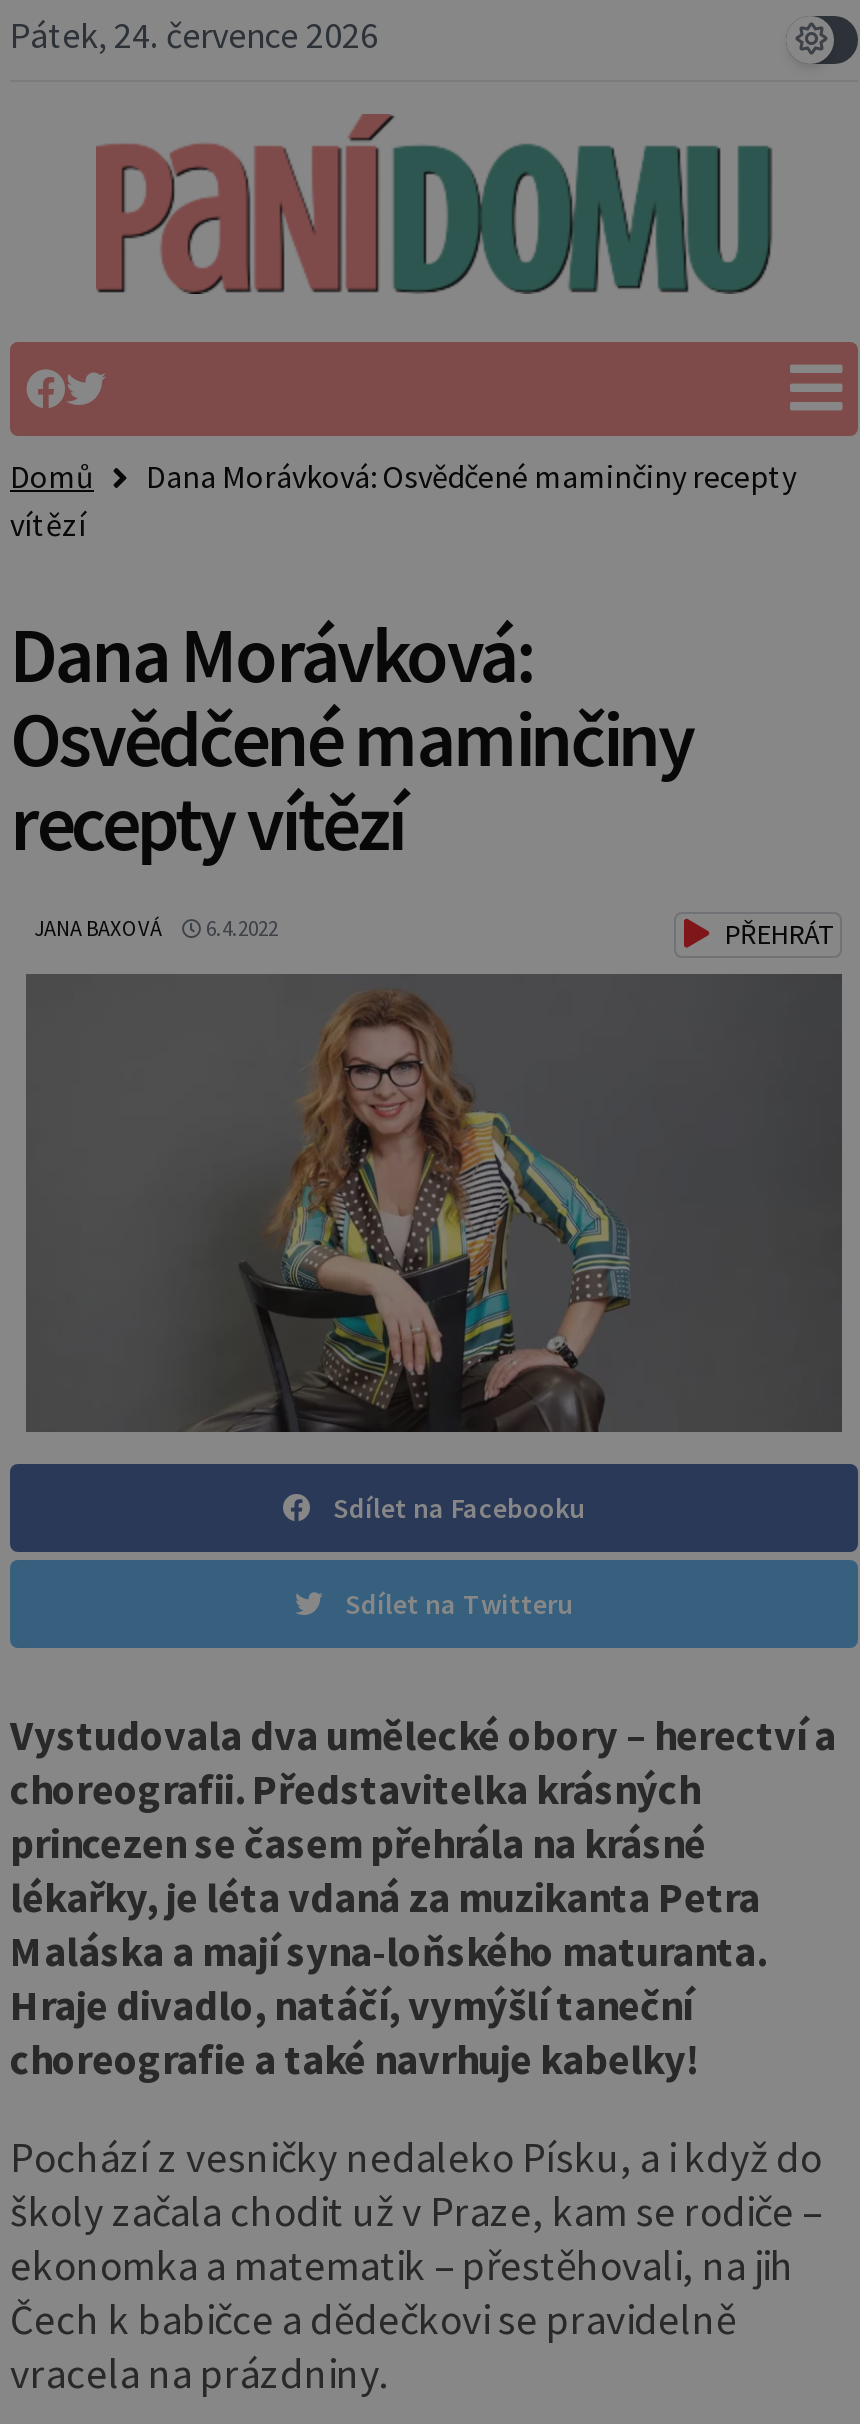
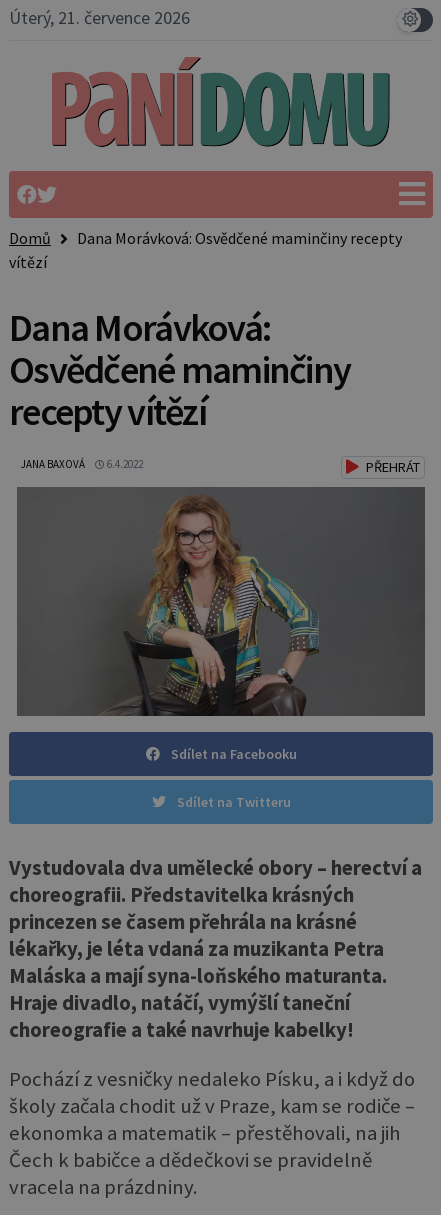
- Pátek, 24. července 2026
+ Úterý, 21. července 2026
